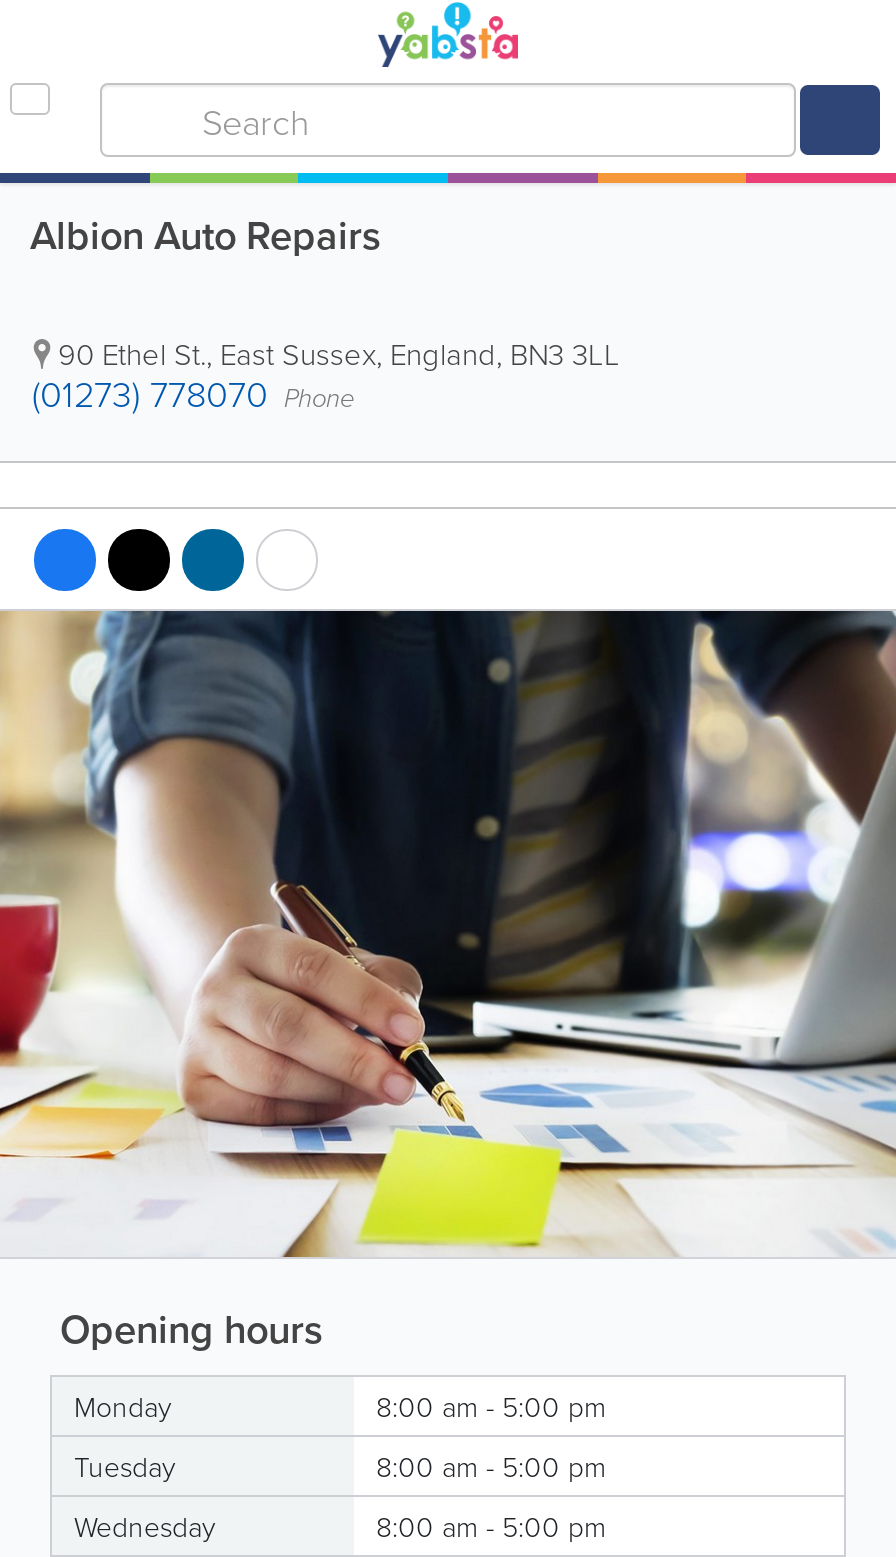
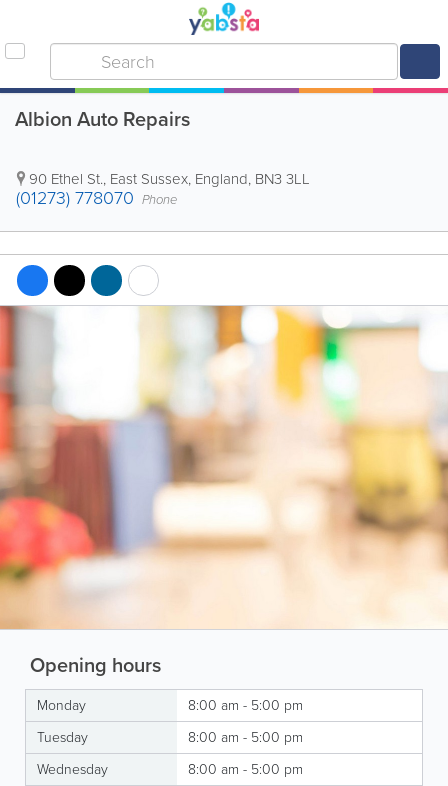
- [image]
+ [image]
